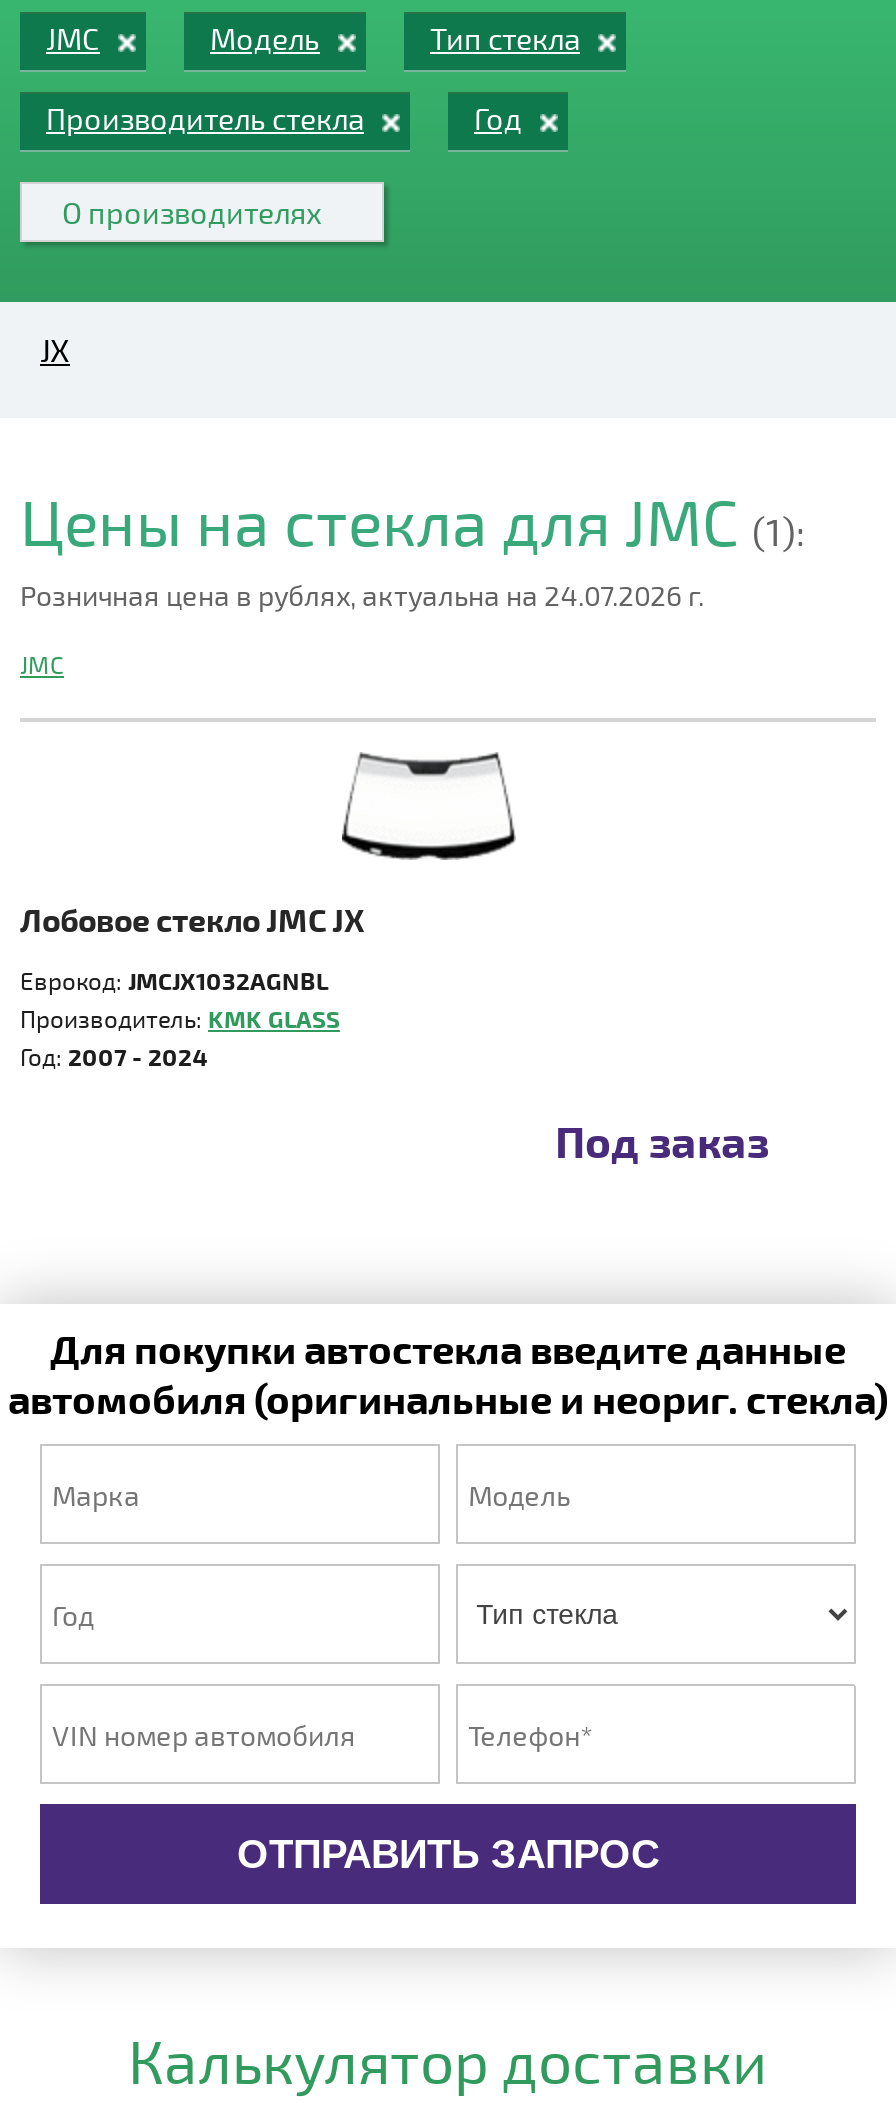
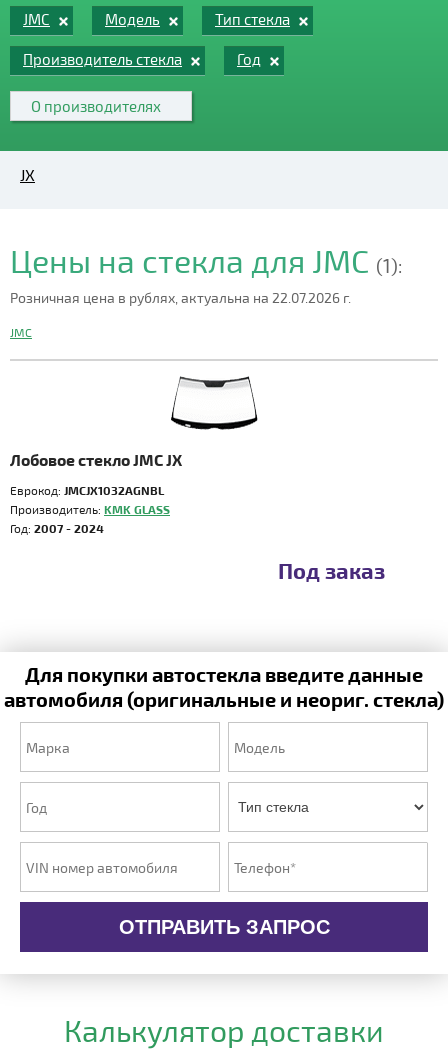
- Розничная цена в рублях, актуальна на 24.07.2026 г.
+ Розничная цена в рублях, актуальна на 22.07.2026 г.
